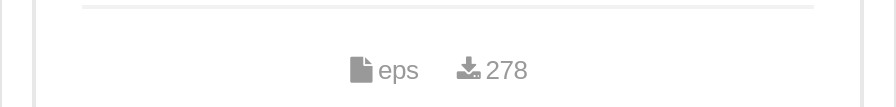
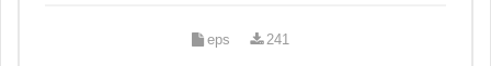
- 278
+ 241
